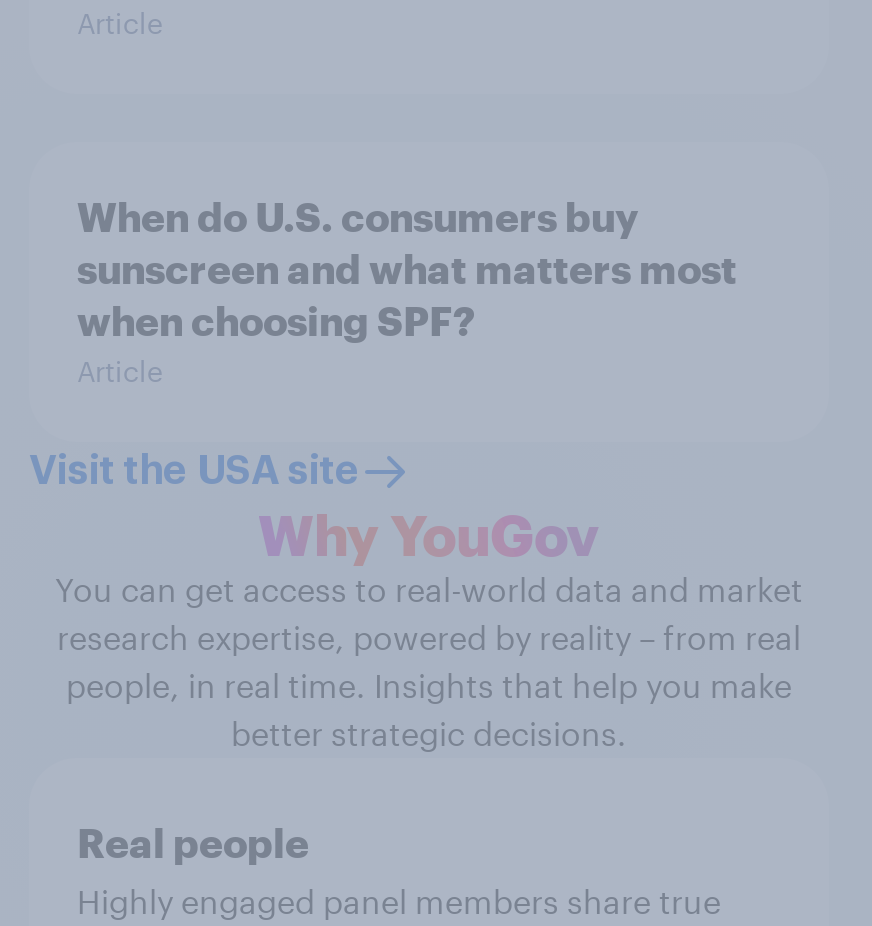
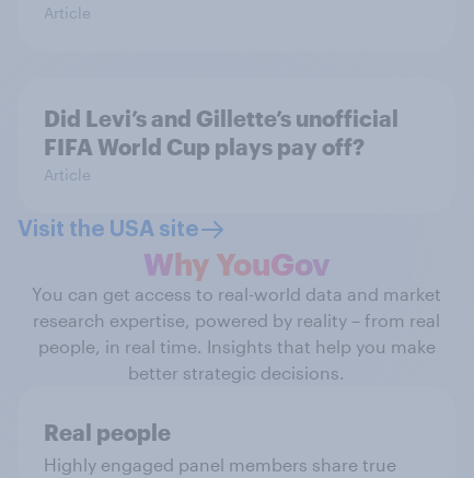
- When do U.S. consumers buy
- sunscreen and what matters most
- when choosing SPF?
+ Did Levi’s and Gillette’s unofficial
+ FIFA World Cup plays pay off?
